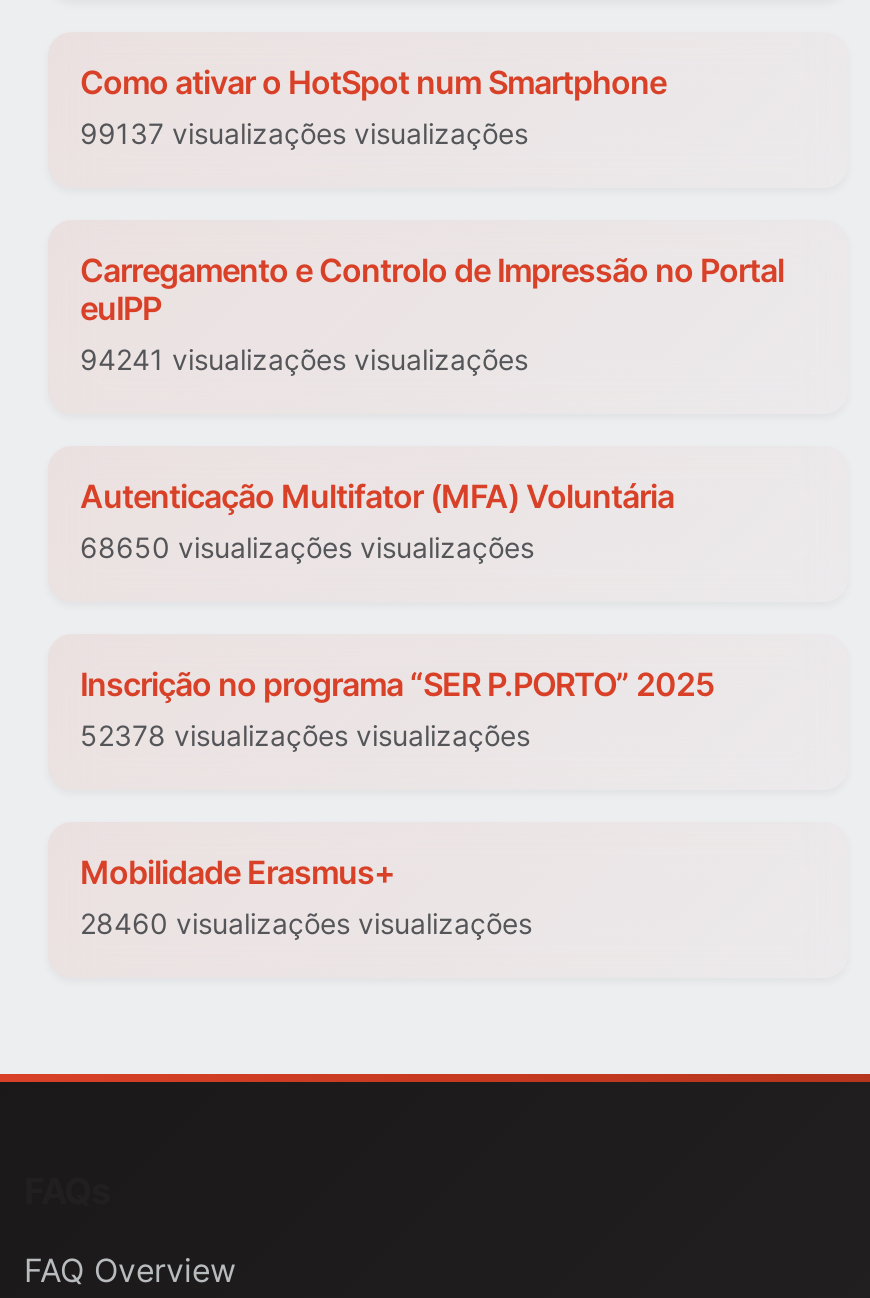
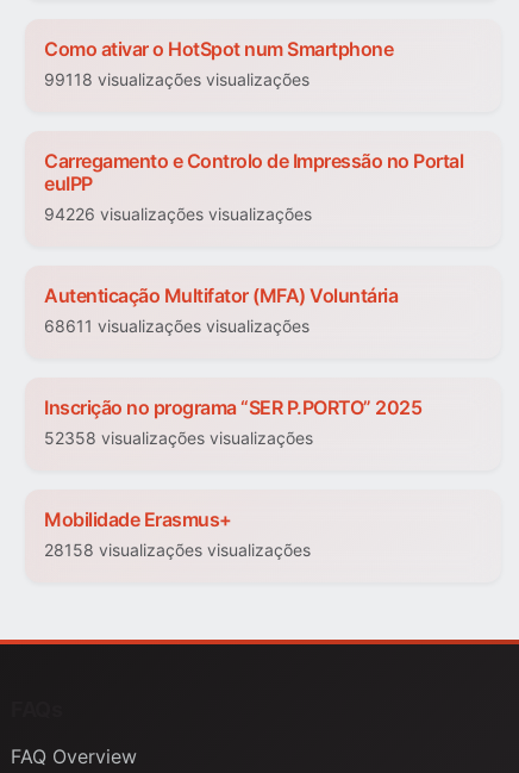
- 99137 visualizações visualizações
+ 99118 visualizações visualizações

- 94241 visualizações visualizações
+ 94226 visualizações visualizações

- 68650 visualizações visualizações
+ 68611 visualizações visualizações

- 52378 visualizações visualizações
+ 52358 visualizações visualizações

- 28460 visualizações visualizações
+ 28158 visualizações visualizações
